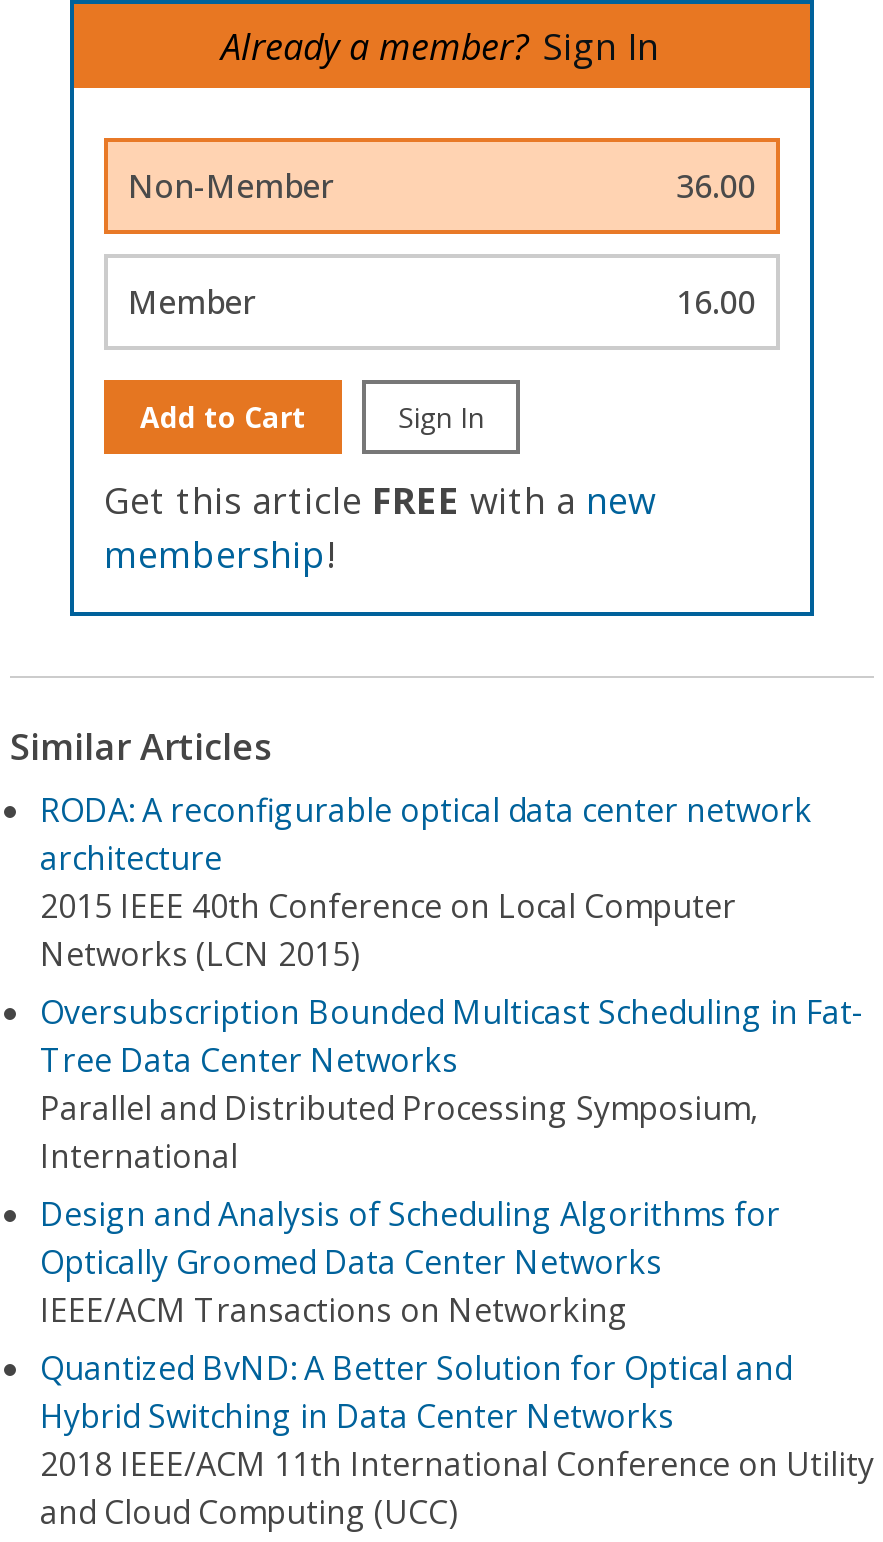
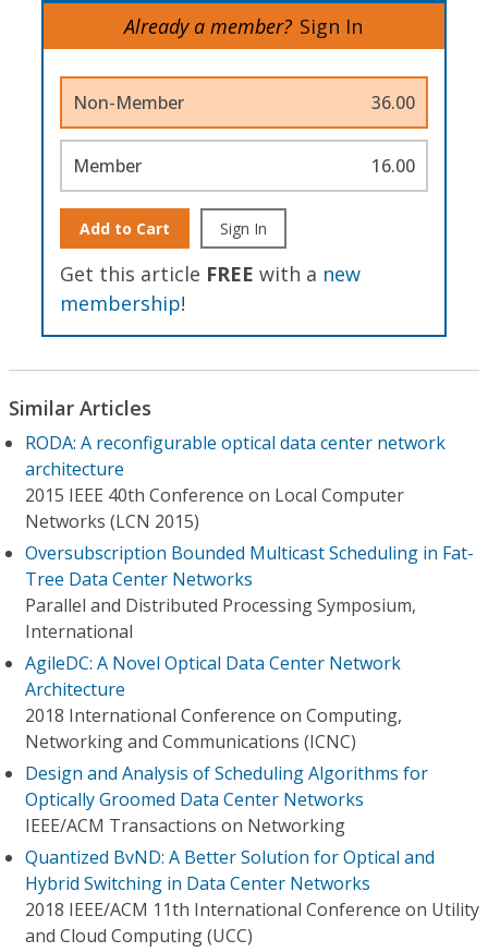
+ AgileDC: A Novel Optical Data Center Network
+ Architecture
+ 2018 International Conference on Computing,
+ Networking and Communications (ICNC)
